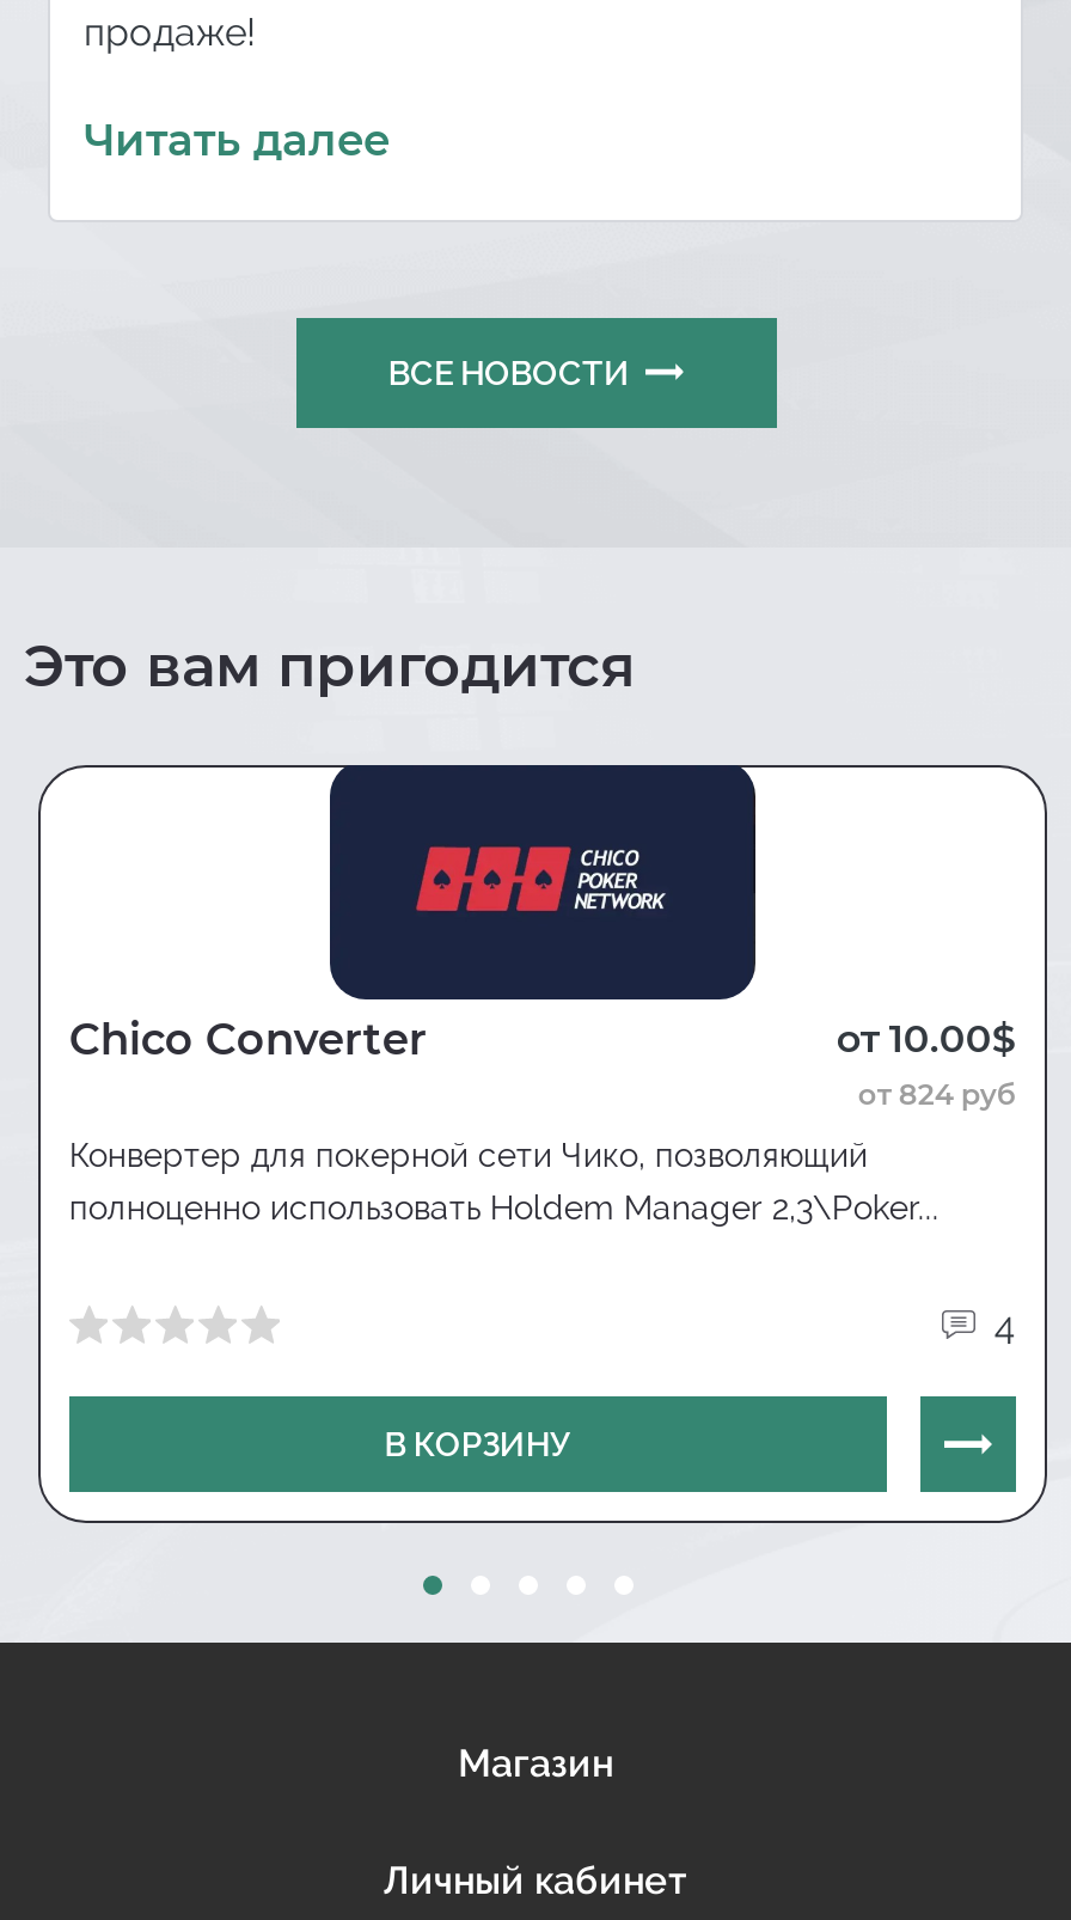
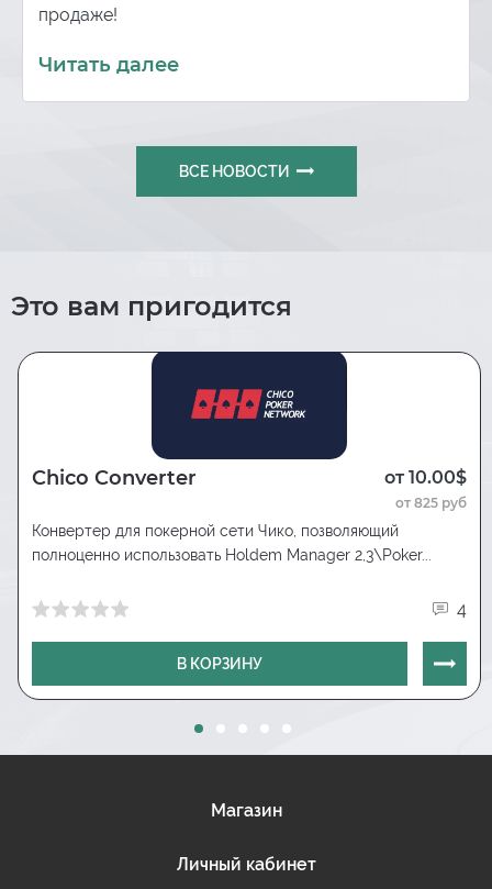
- от 824 руб
+ от 825 руб
